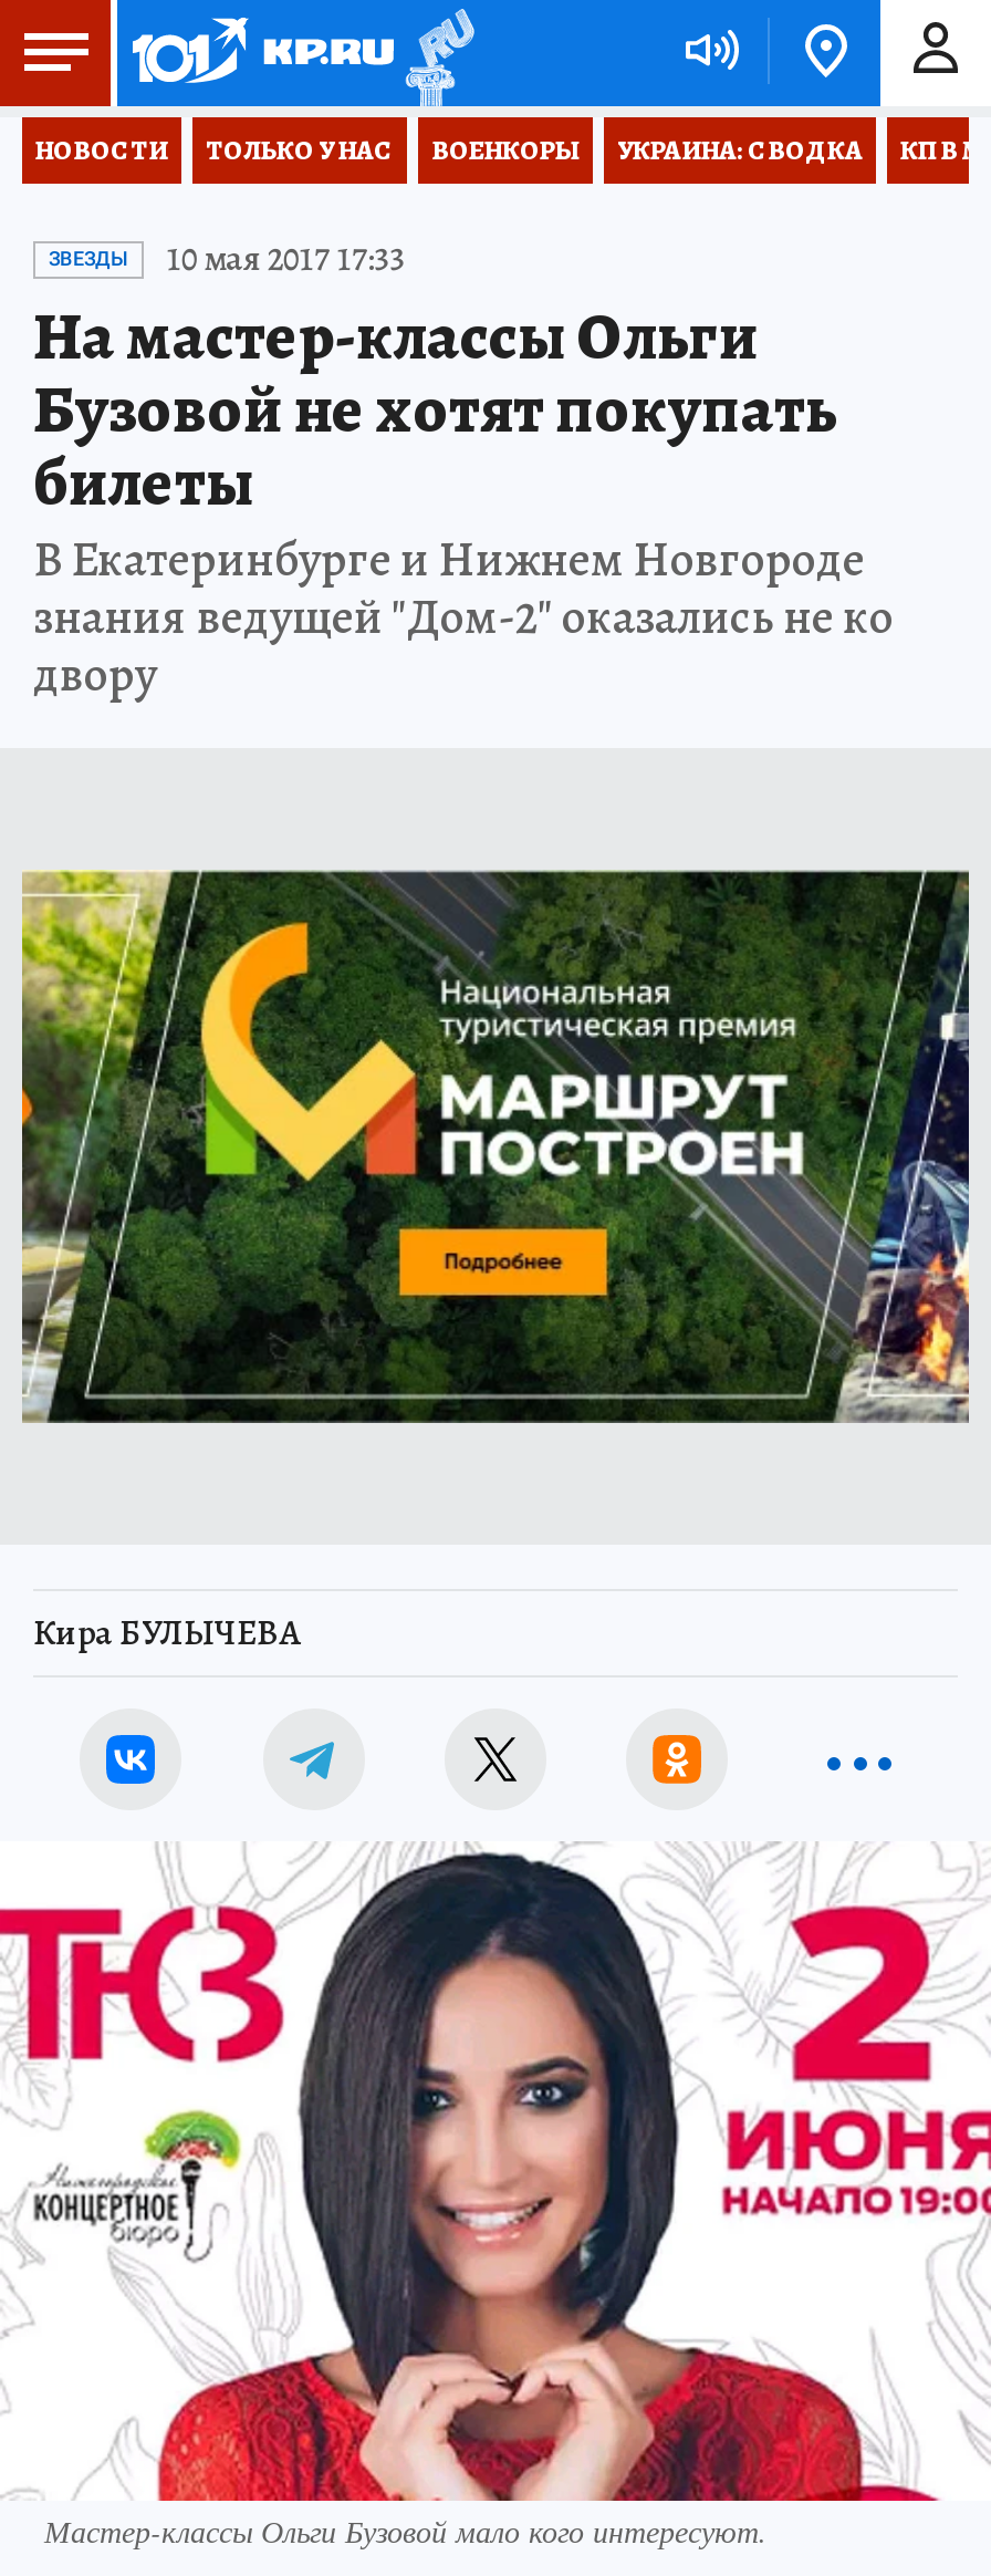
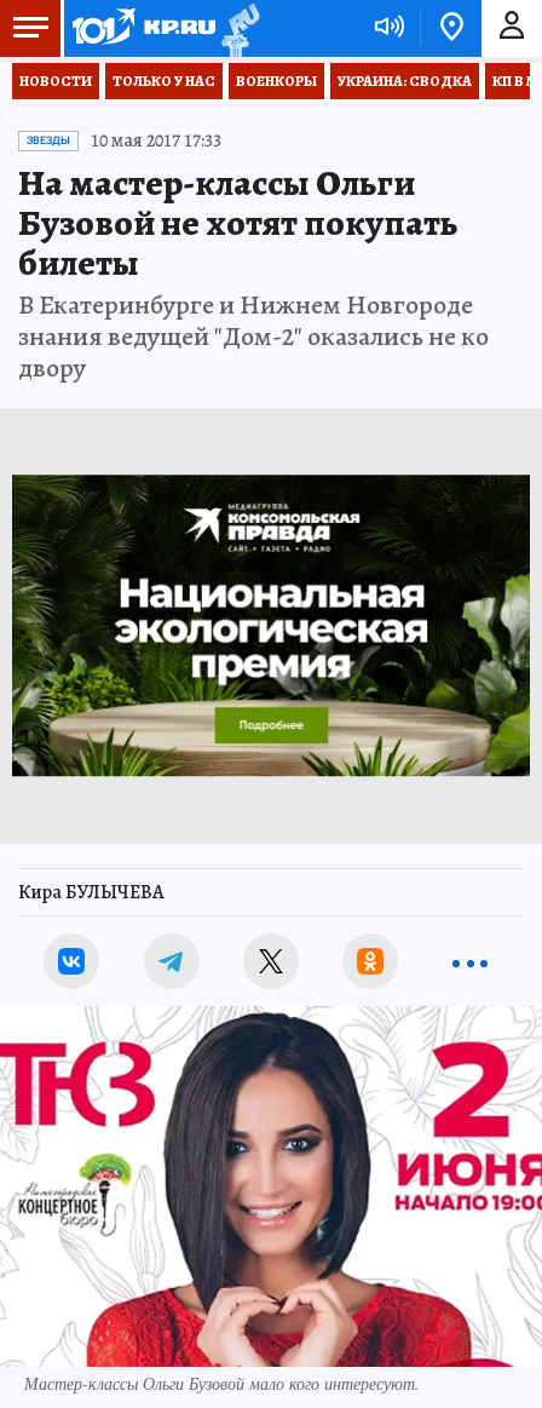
- [image]
+ [image]
